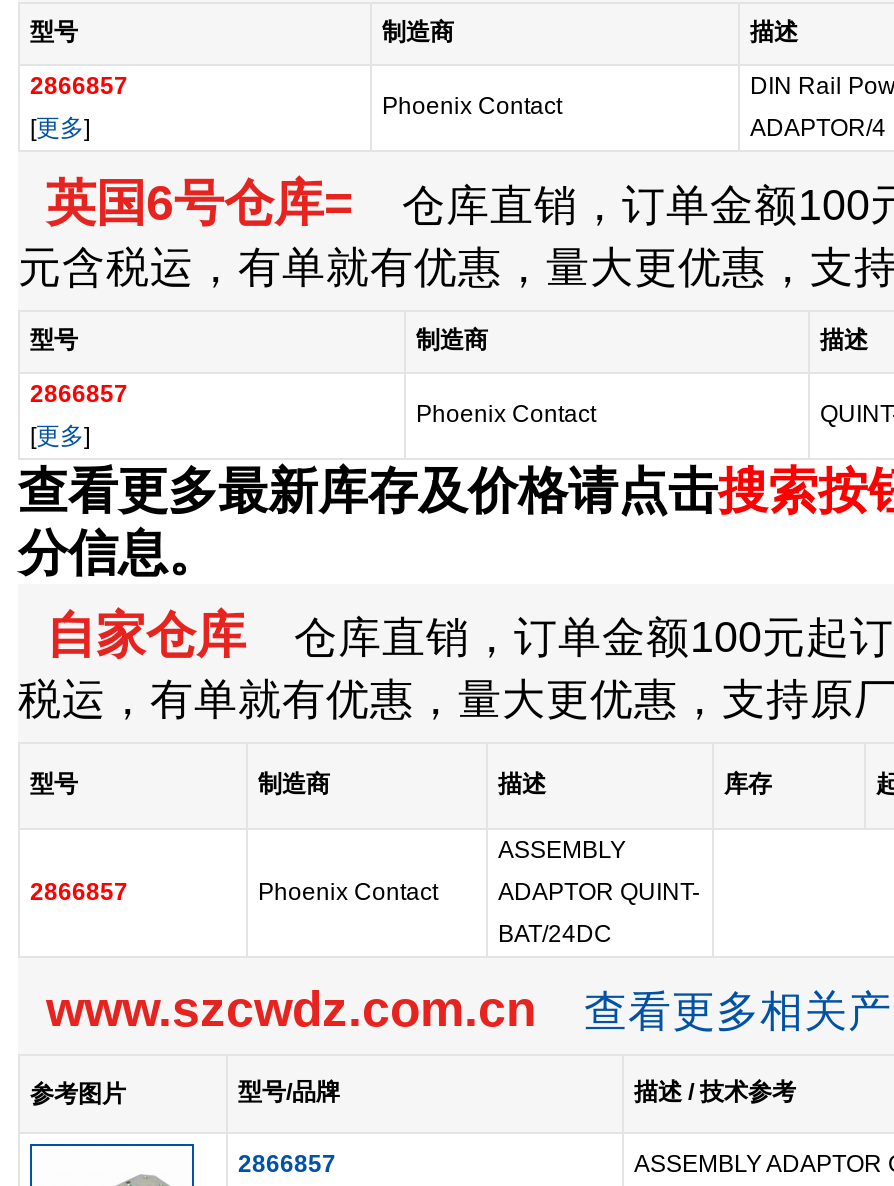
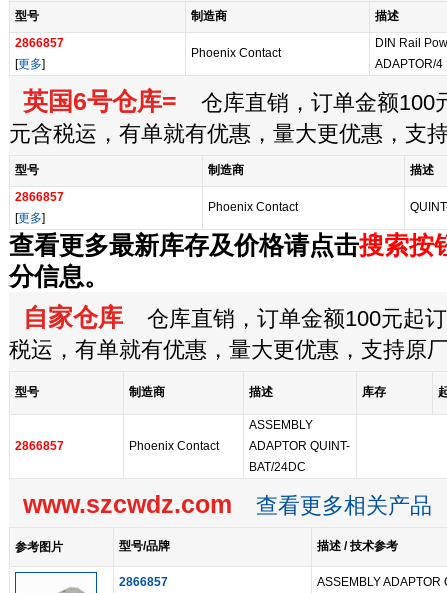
- www.szcwdz.com.cn
+ www.szcwdz.com
